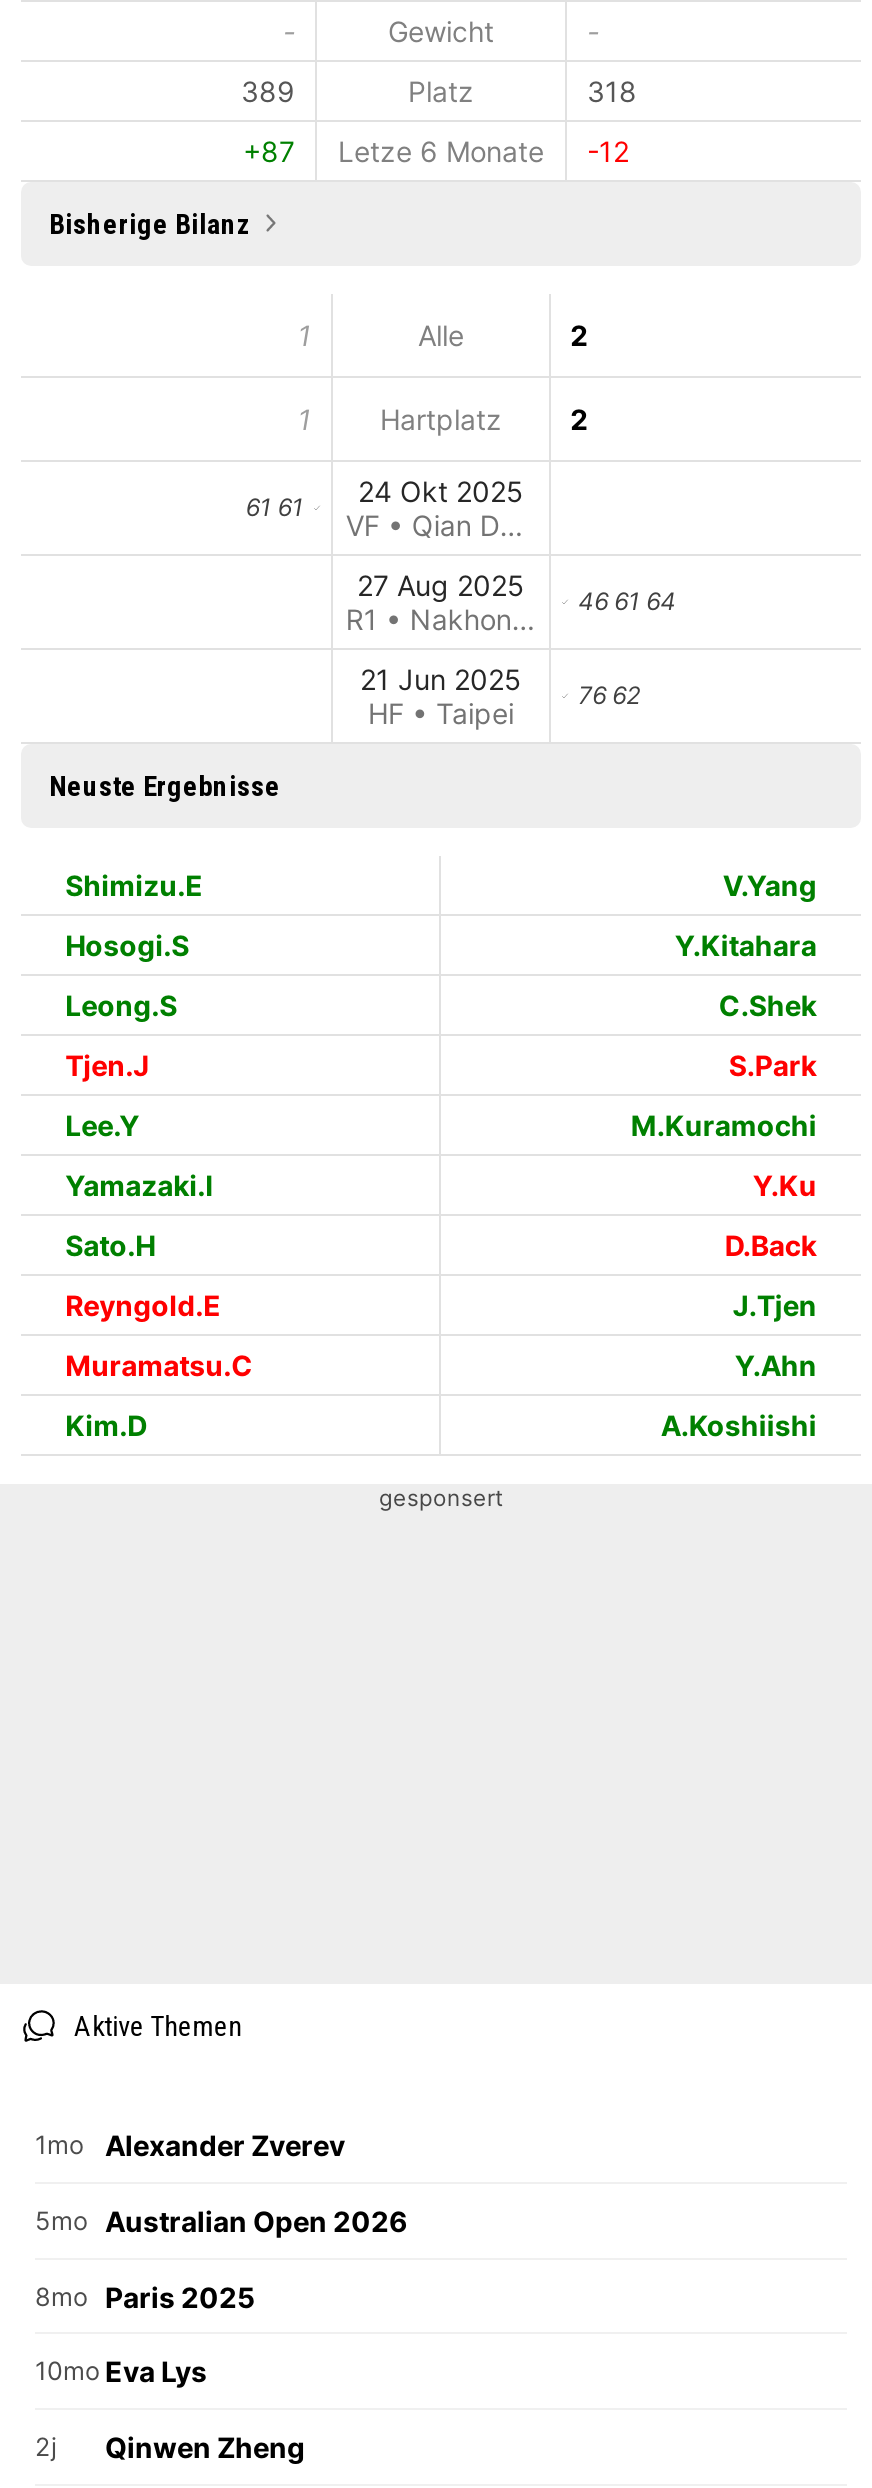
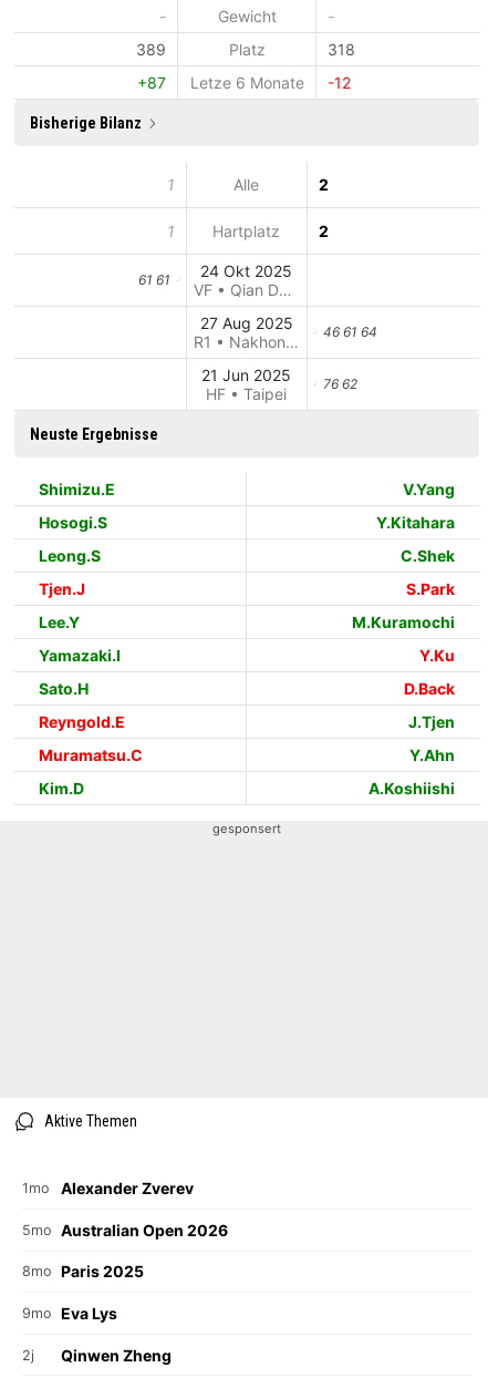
- 10mo Eva Lys
+ 9mo Eva Lys
